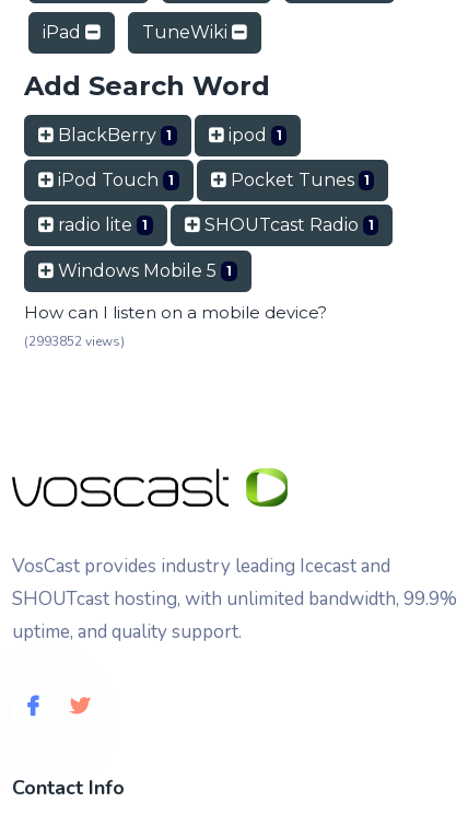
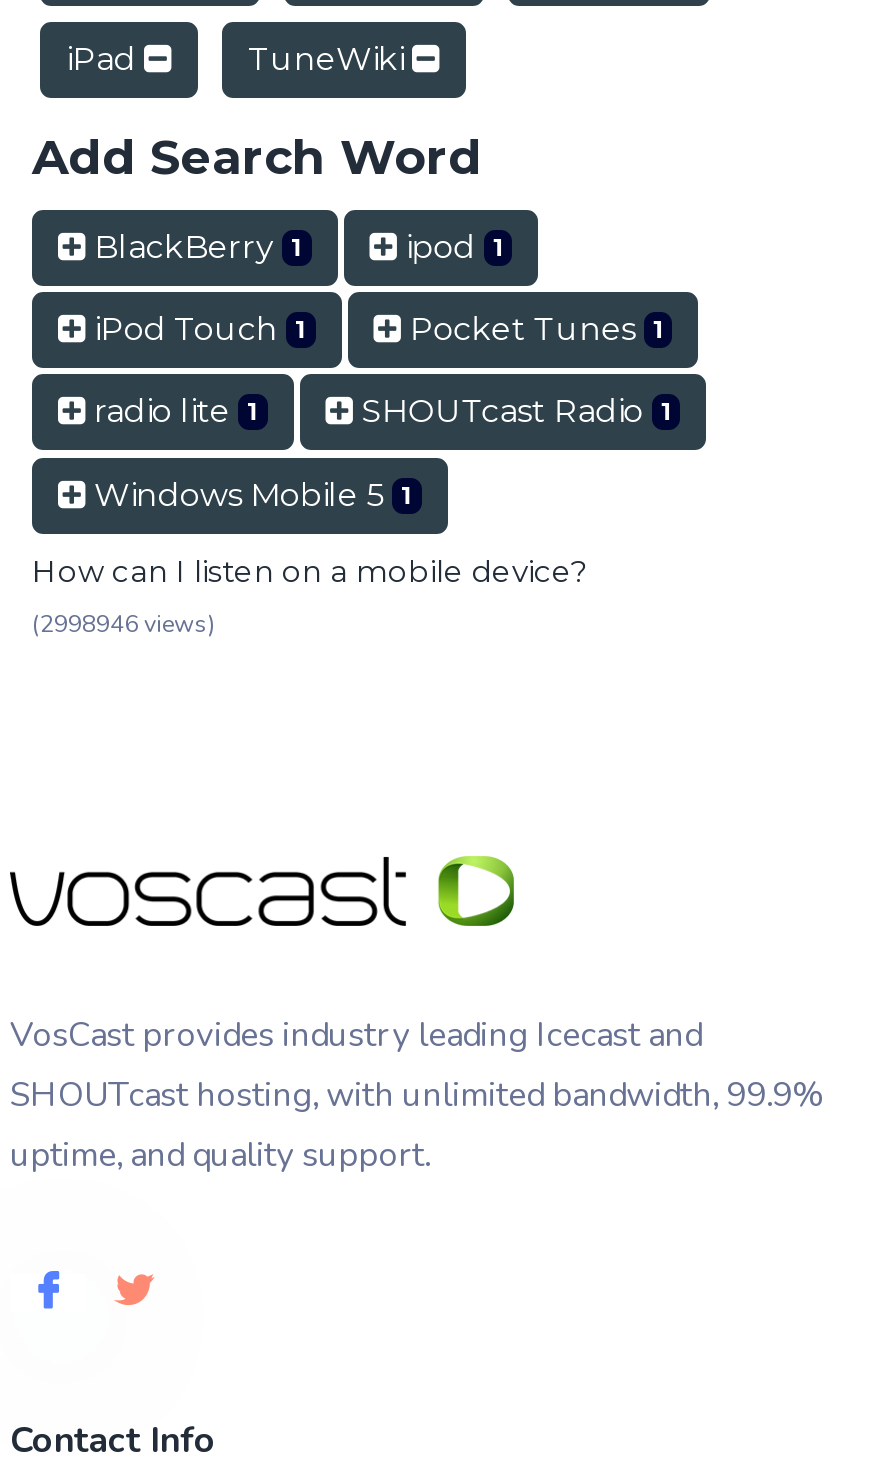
- (2993852 views)
+ (2998946 views)
